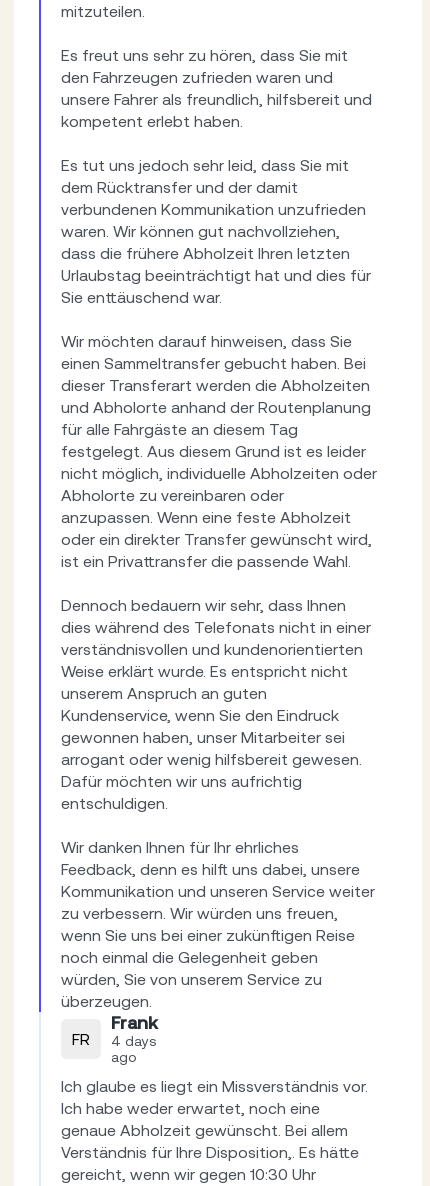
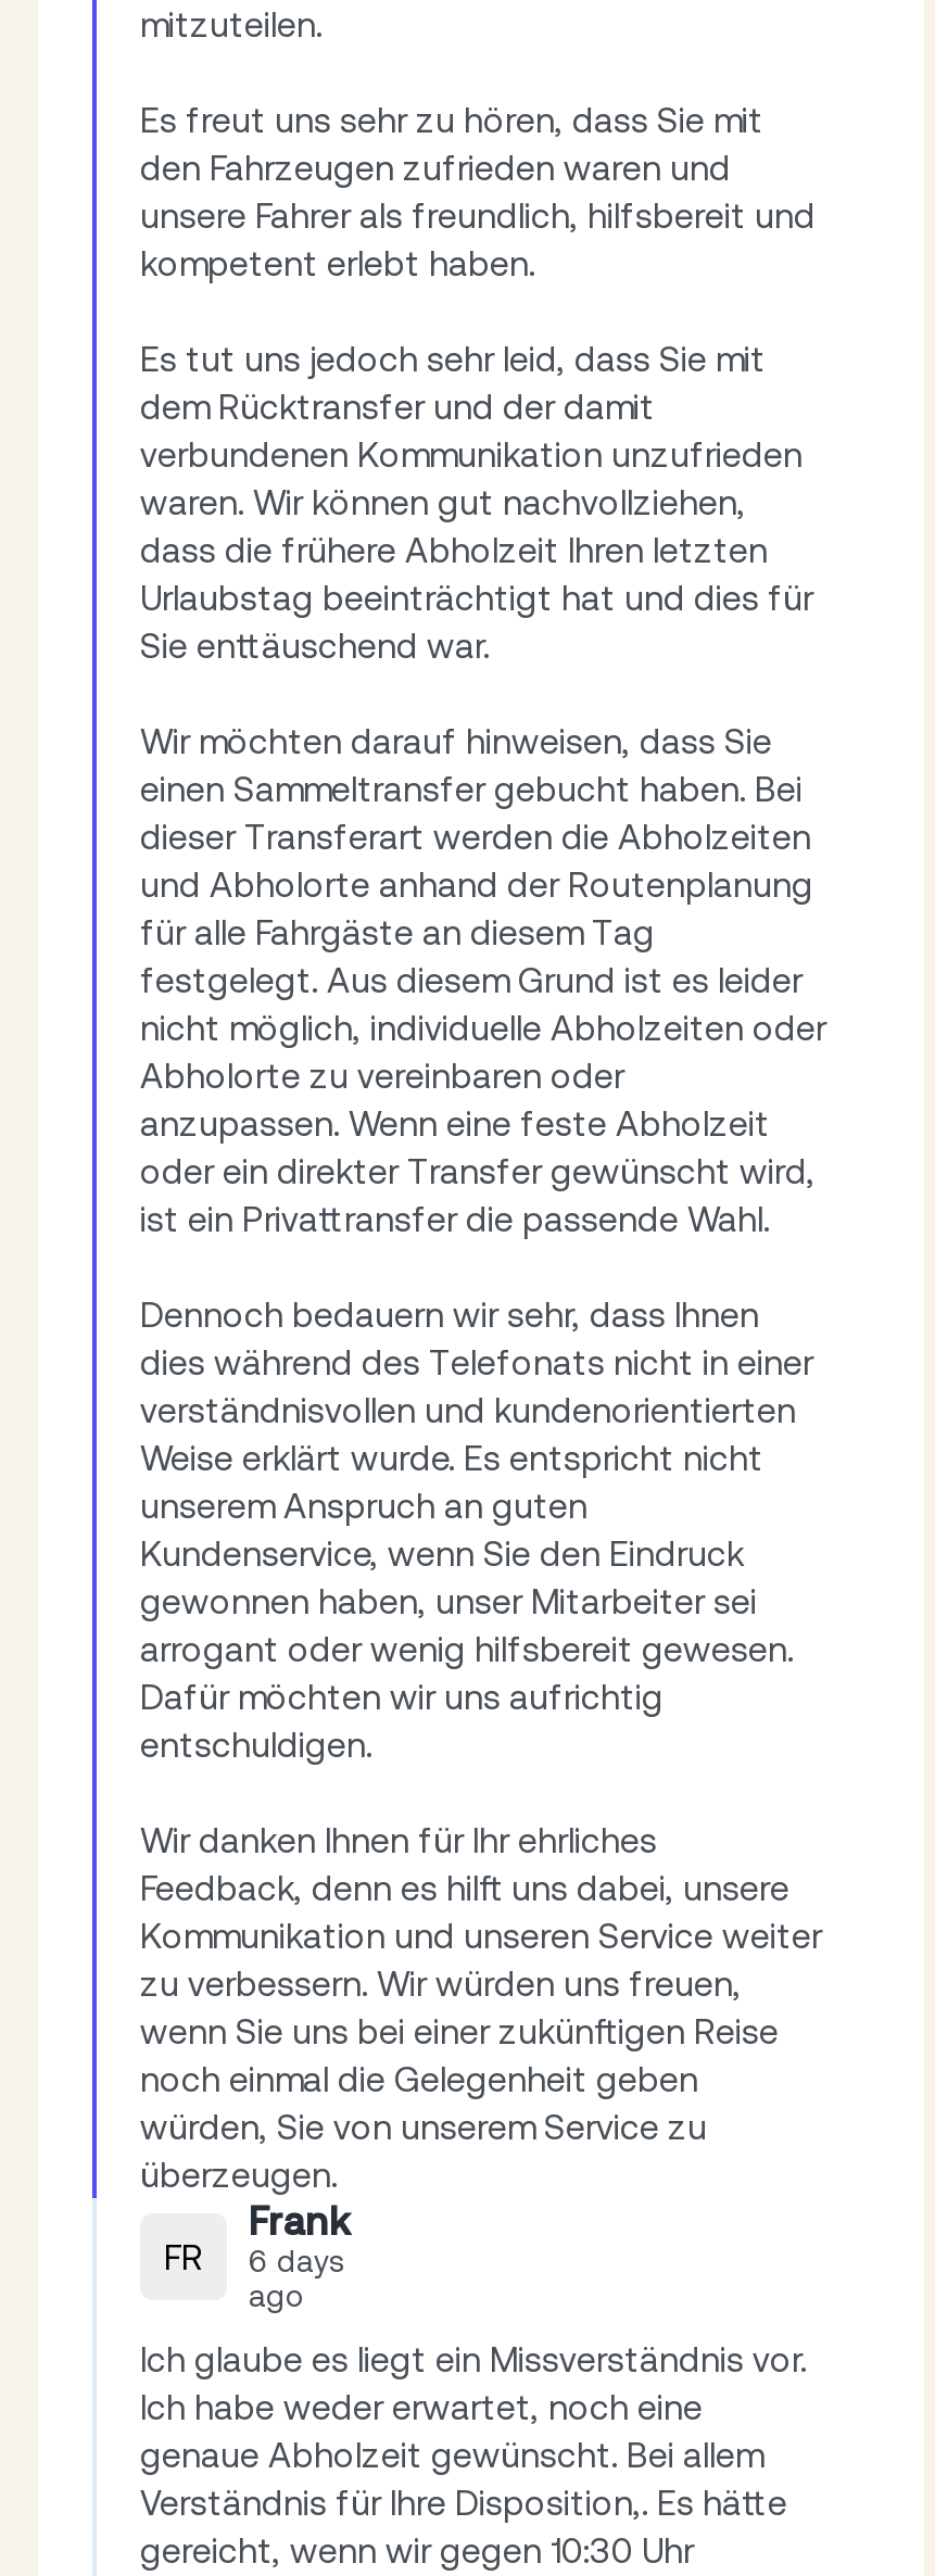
- FR 4 days
+ FR 6 days
